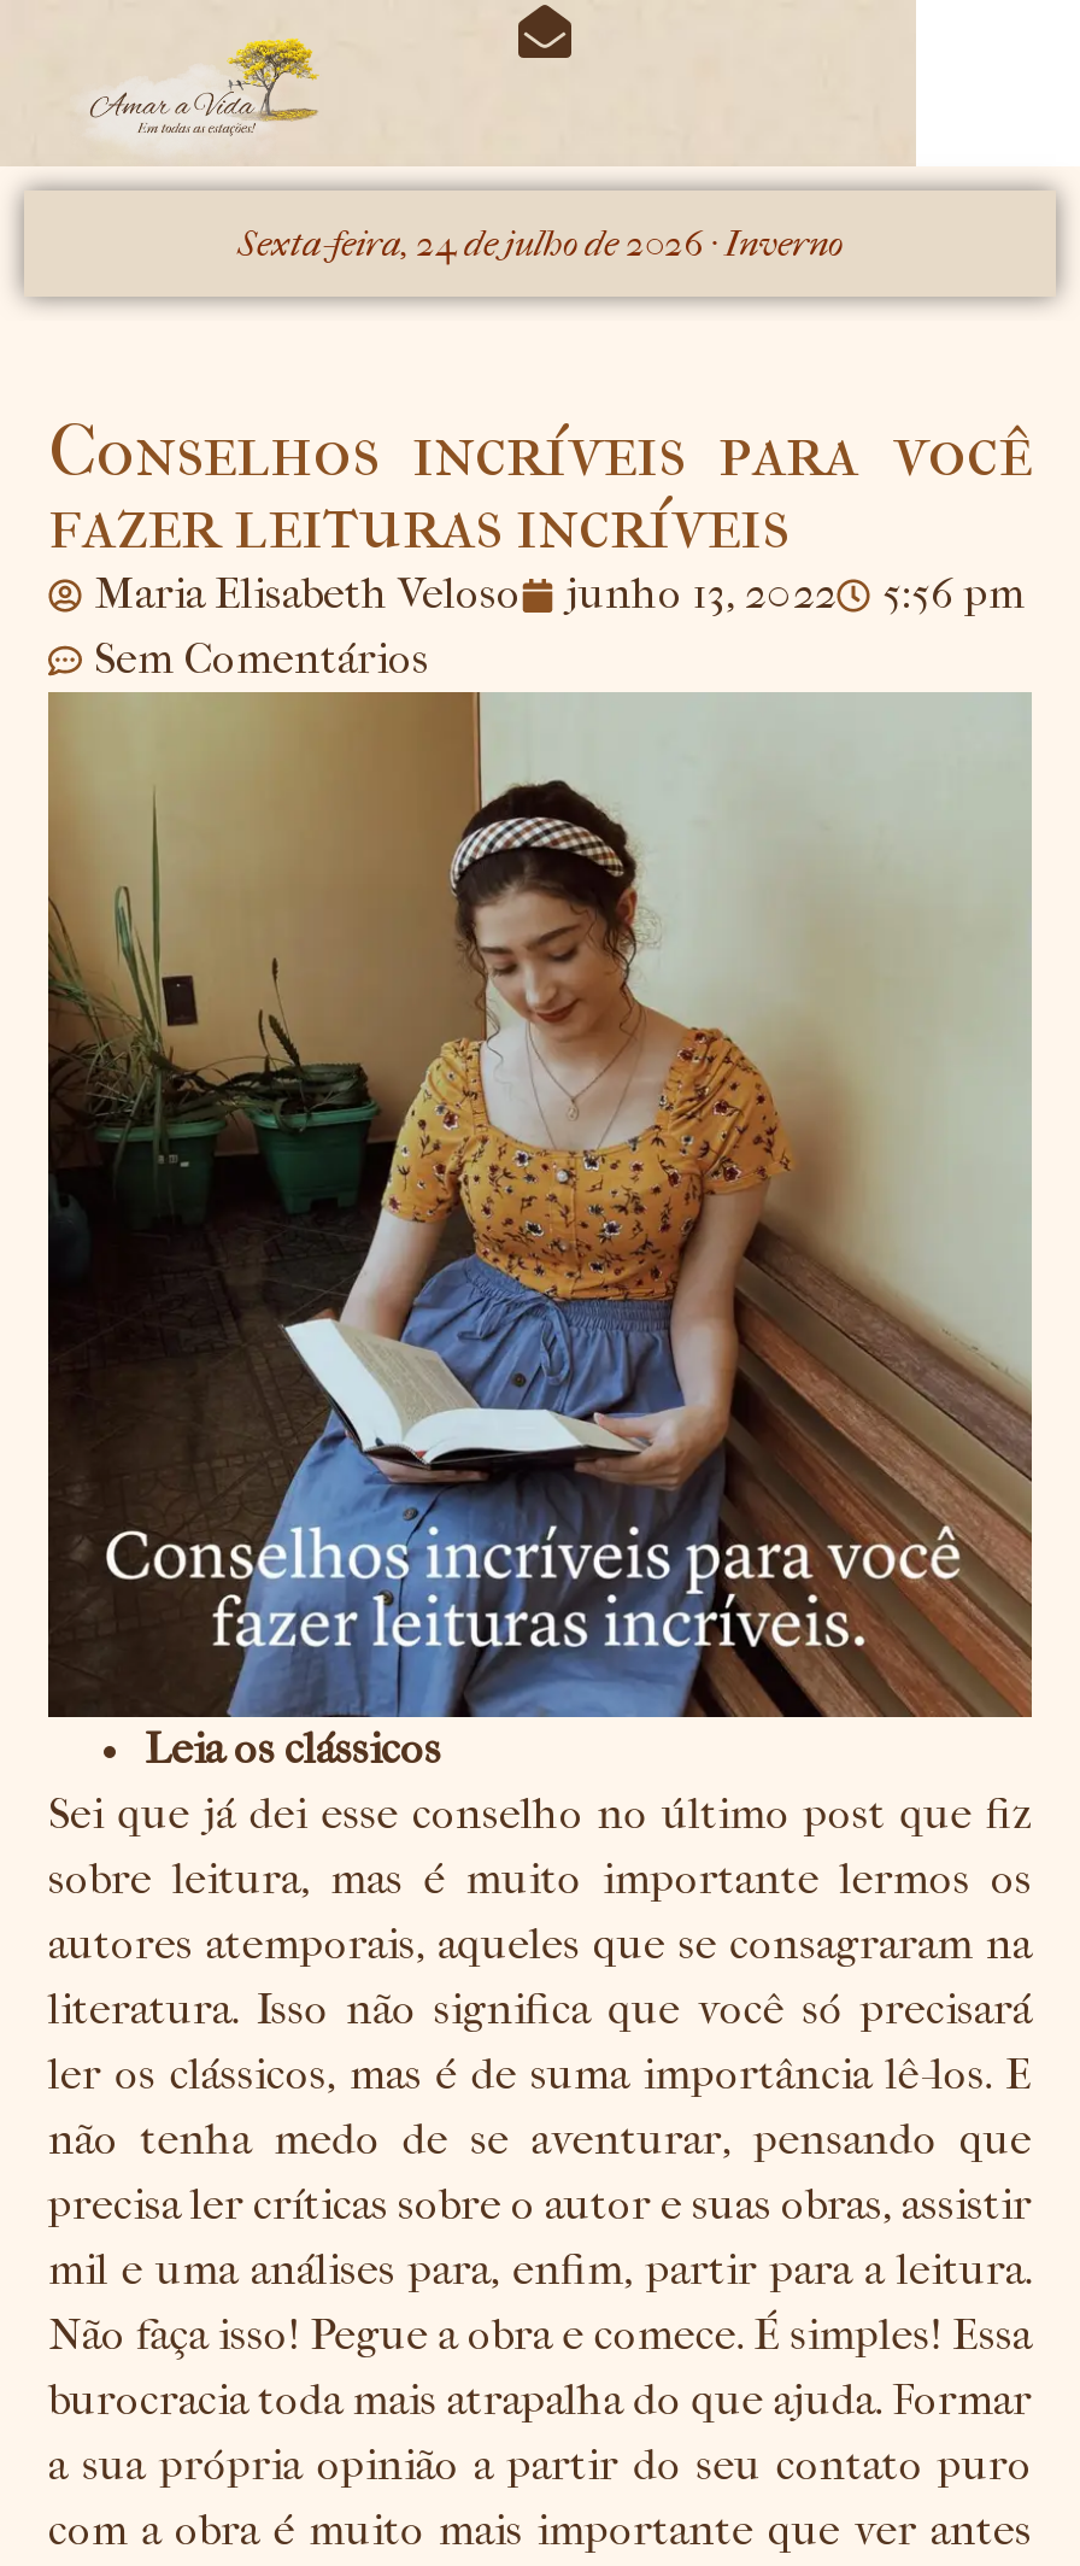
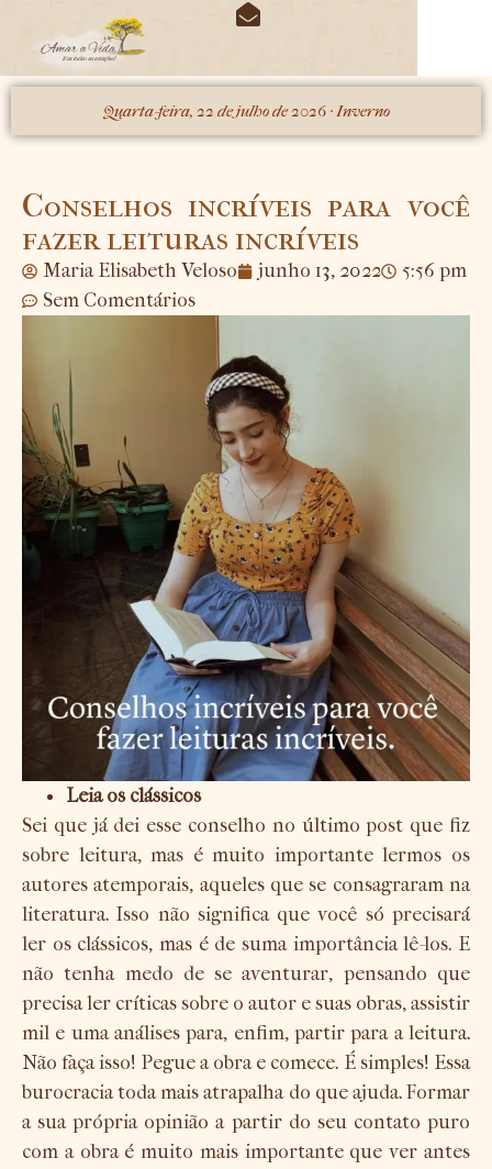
- Sexta-feira, 24 de julho de 2026 · Inverno
+ Quarta-feira, 22 de julho de 2026 · Inverno
